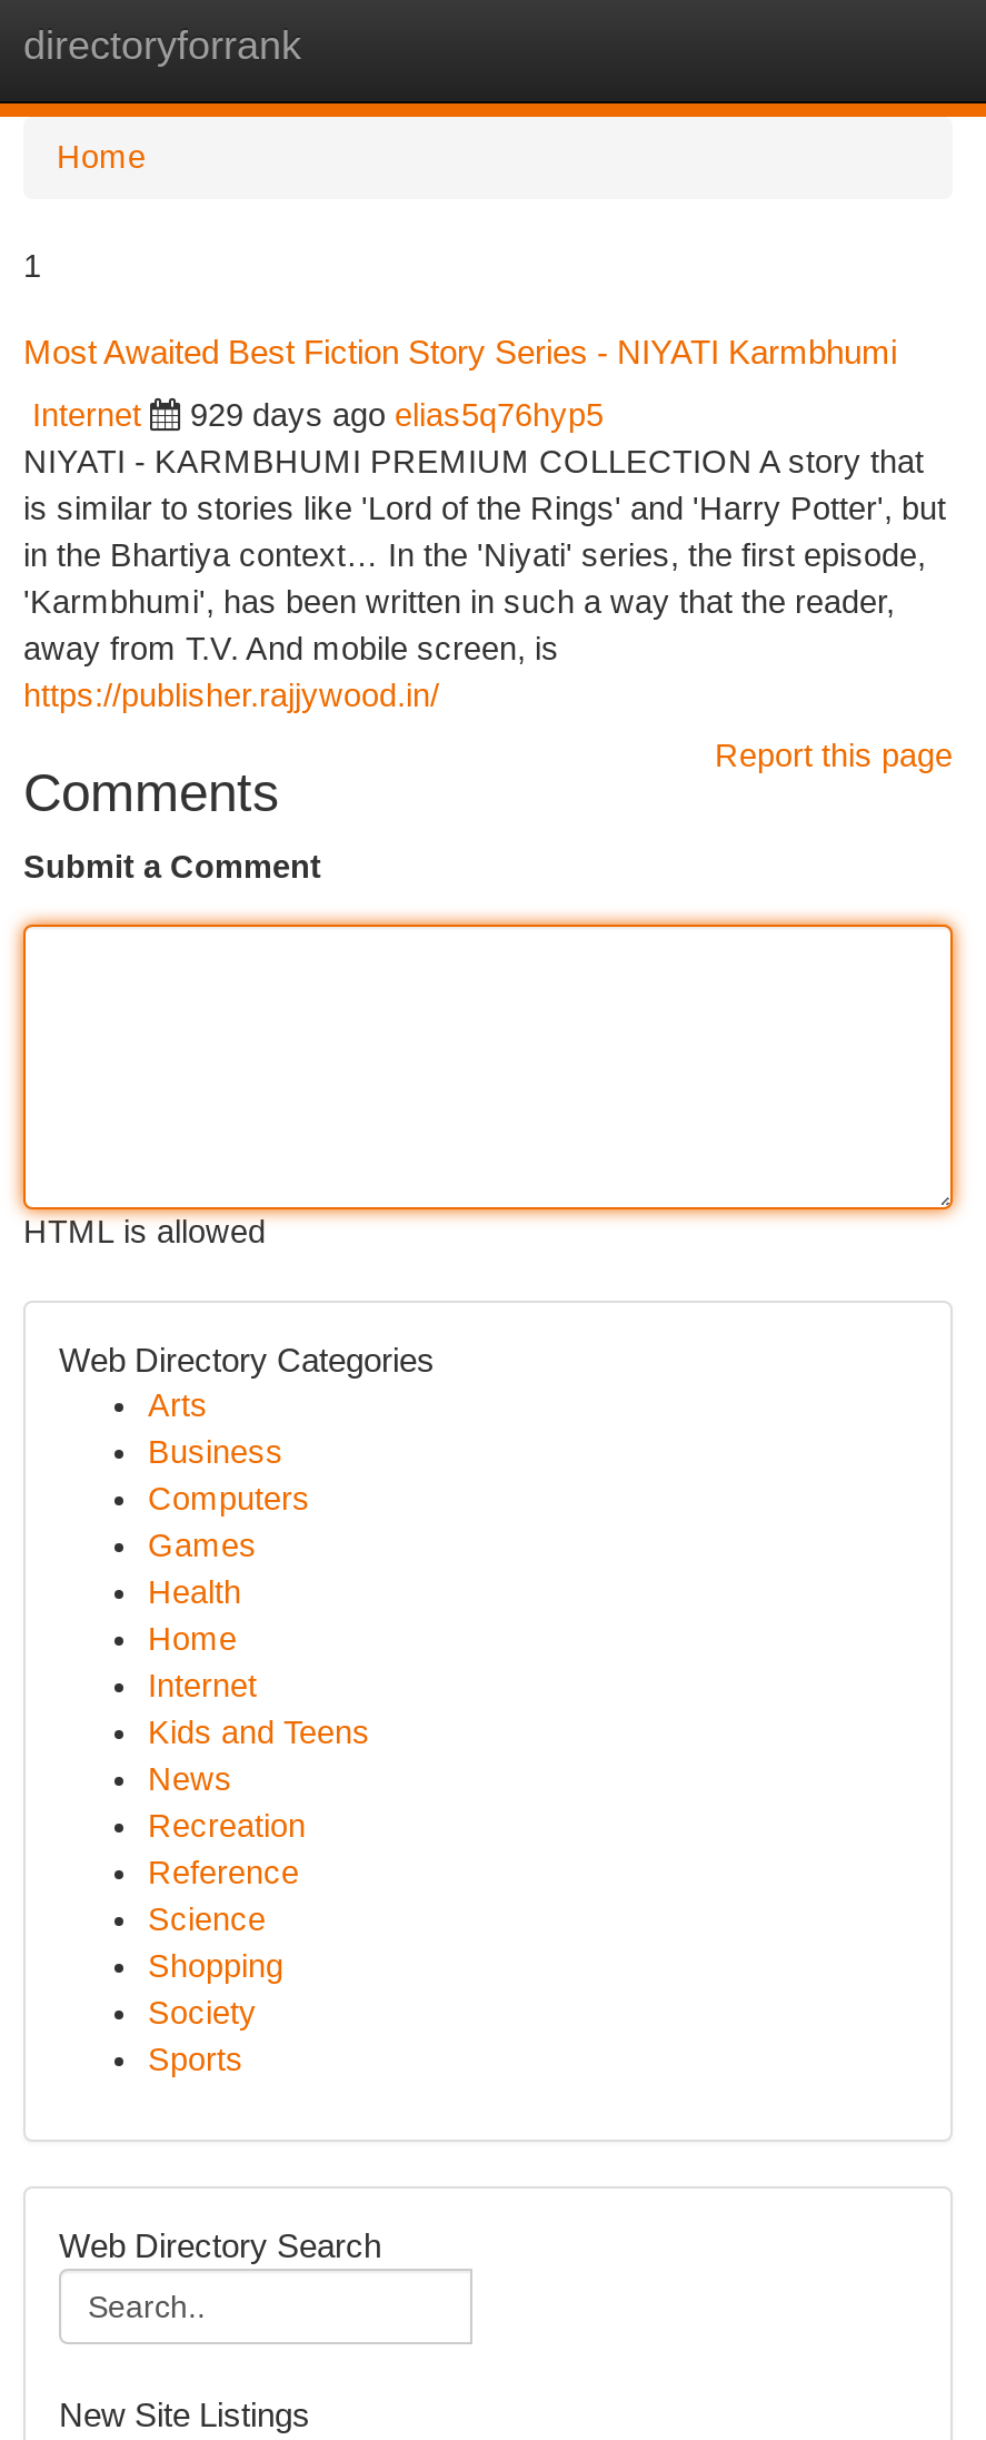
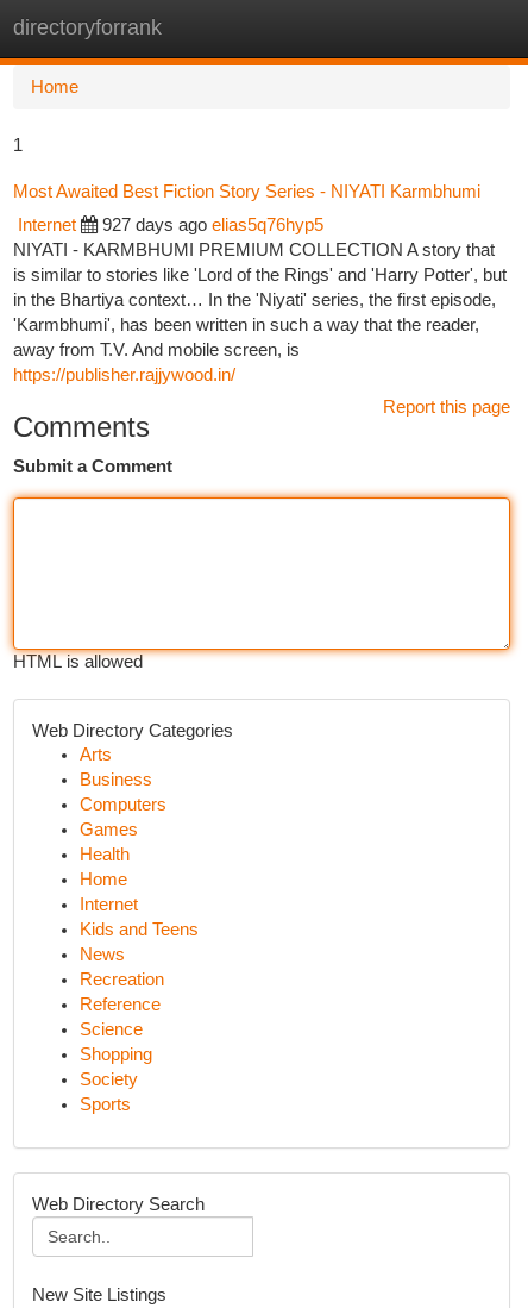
- 929 days ago elias5q76hyp5
+ 927 days ago elias5q76hyp5
